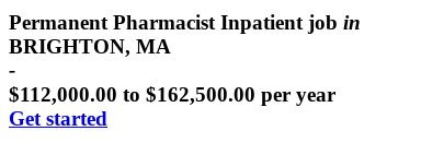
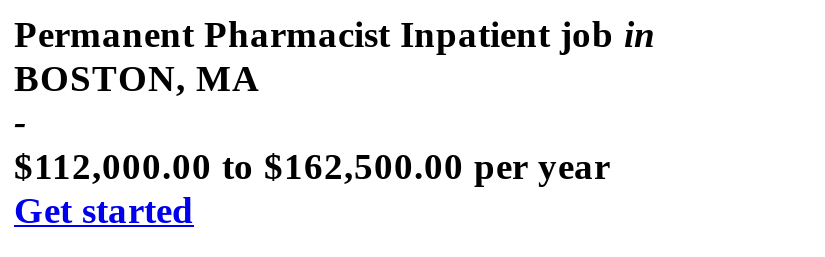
- BRIGHTON, MA
+ BOSTON, MA
